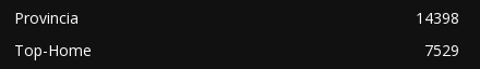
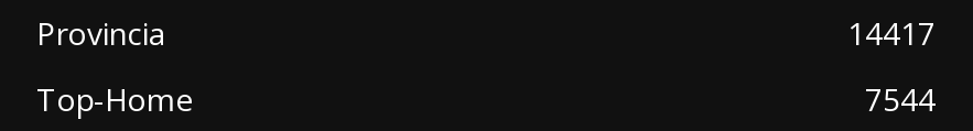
- 14398
+ 14417

- 7529
+ 7544
